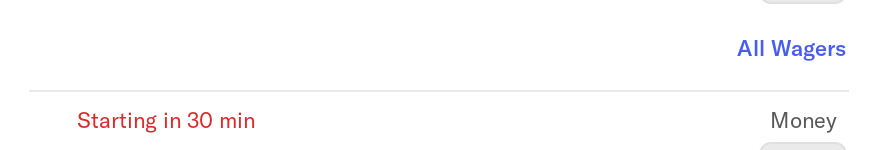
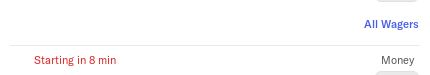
- Starting in 30 min
+ Starting in 8 min
